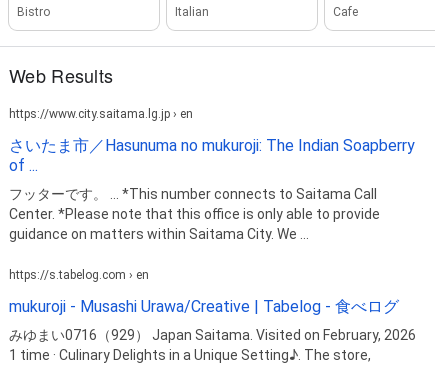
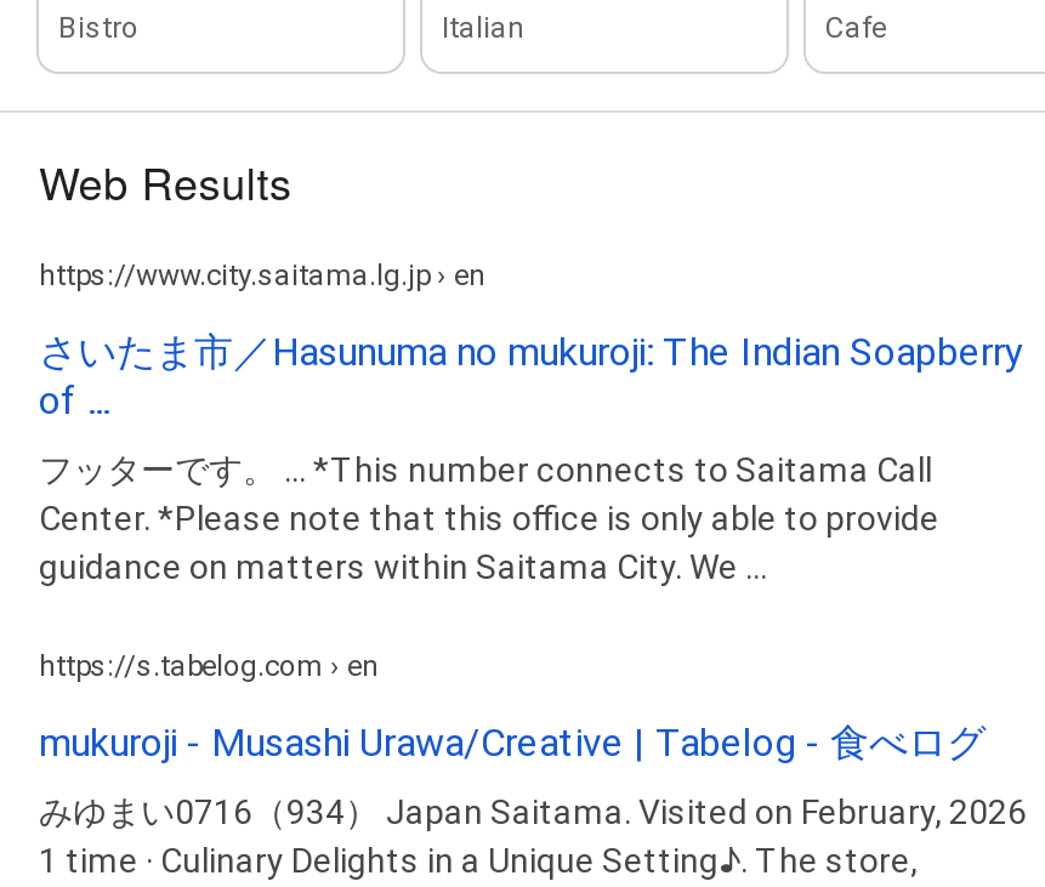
- みゆまい0716（929） Japan Saitama. Visited on February, 2026
+ みゆまい0716（934） Japan Saitama. Visited on February, 2026
